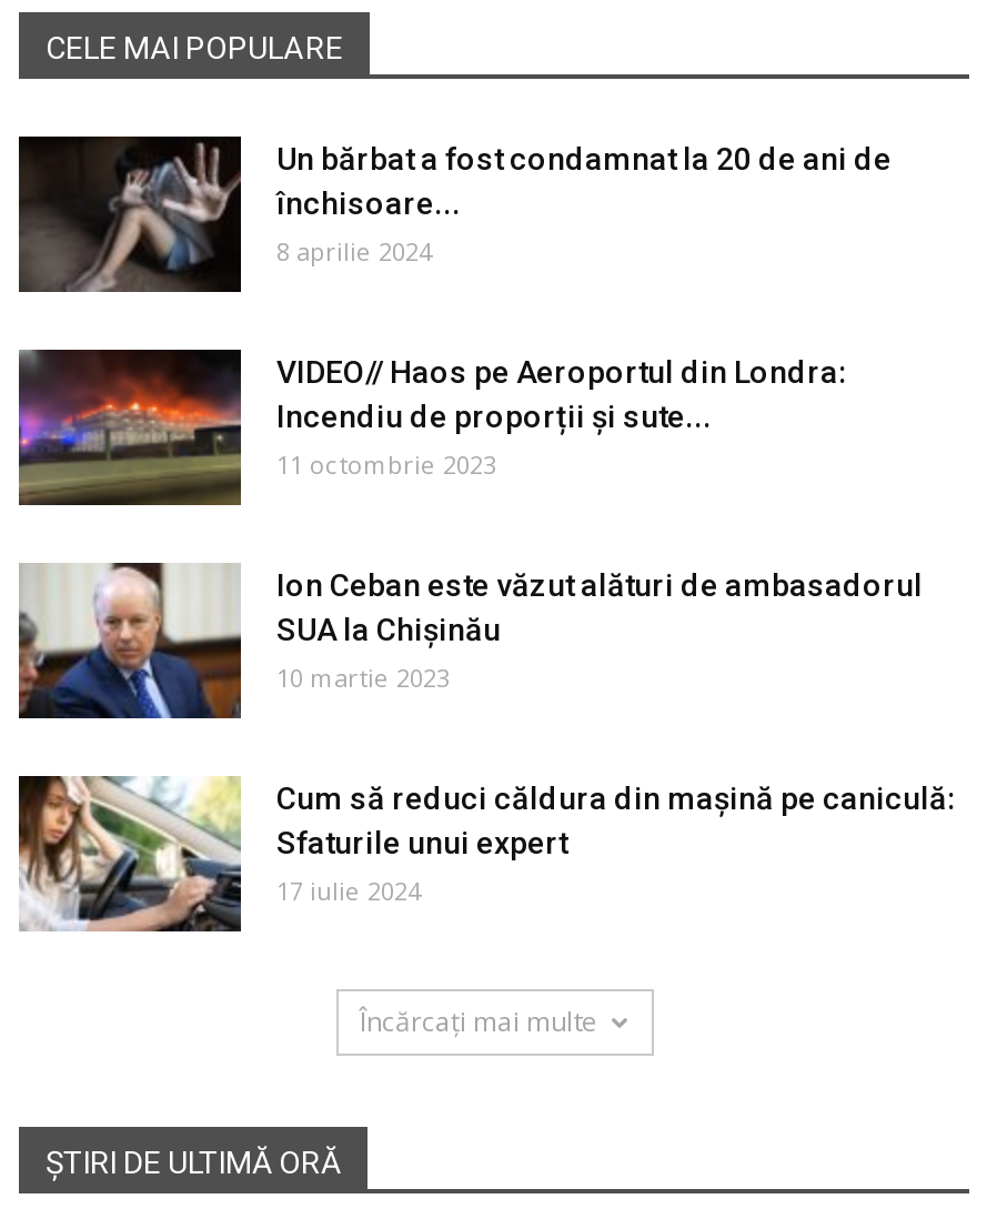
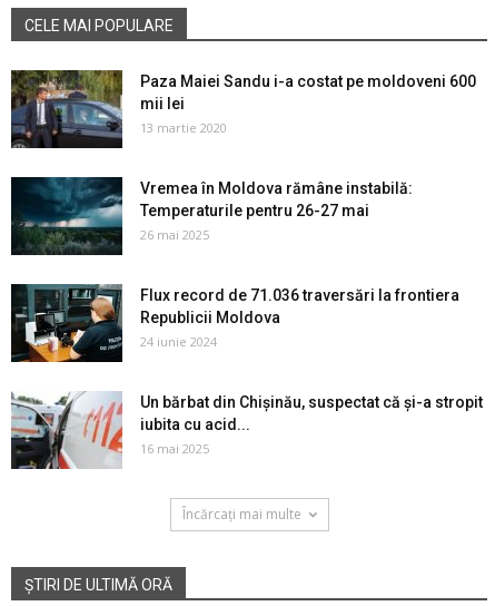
- [image]
- Un bărbat a fost condamnat la 20 de ani de
- închisoare...
- 8 aprilie 2024
+ [image]
+ Paza Maiei Sandu i-a costat pe moldoveni 600
+ mii lei
+ 13 martie 2020

- [image]
- VIDEO// Haos pe Aeroportul din Londra:
- Incendiu de proporții și sute...
- 11 octombrie 2023
+ [image]
+ Vremea în Moldova rămâne instabilă:
+ Temperaturile pentru 26-27 mai
+ 26 mai 2025

- [image]
- Ion Ceban este văzut alături de ambasadorul
- SUA la Chișinău
- 10 martie 2023
+ [image]
+ Flux record de 71.036 traversări la frontiera
+ Republicii Moldova
+ 24 iunie 2024

- [image]
- Cum să reduci căldura din mașină pe caniculă:
- Sfaturile unui expert
- 17 iulie 2024
+ [image]
+ Un bărbat din Chișinău, suspectat că și-a stropit
+ iubita cu acid...
+ 16 mai 2025
